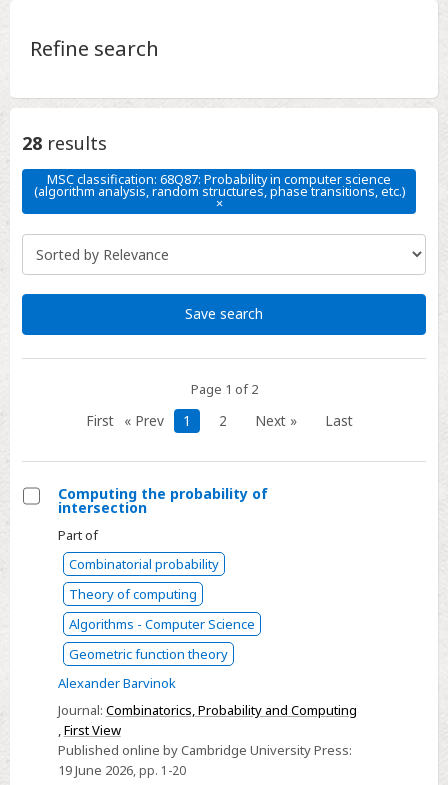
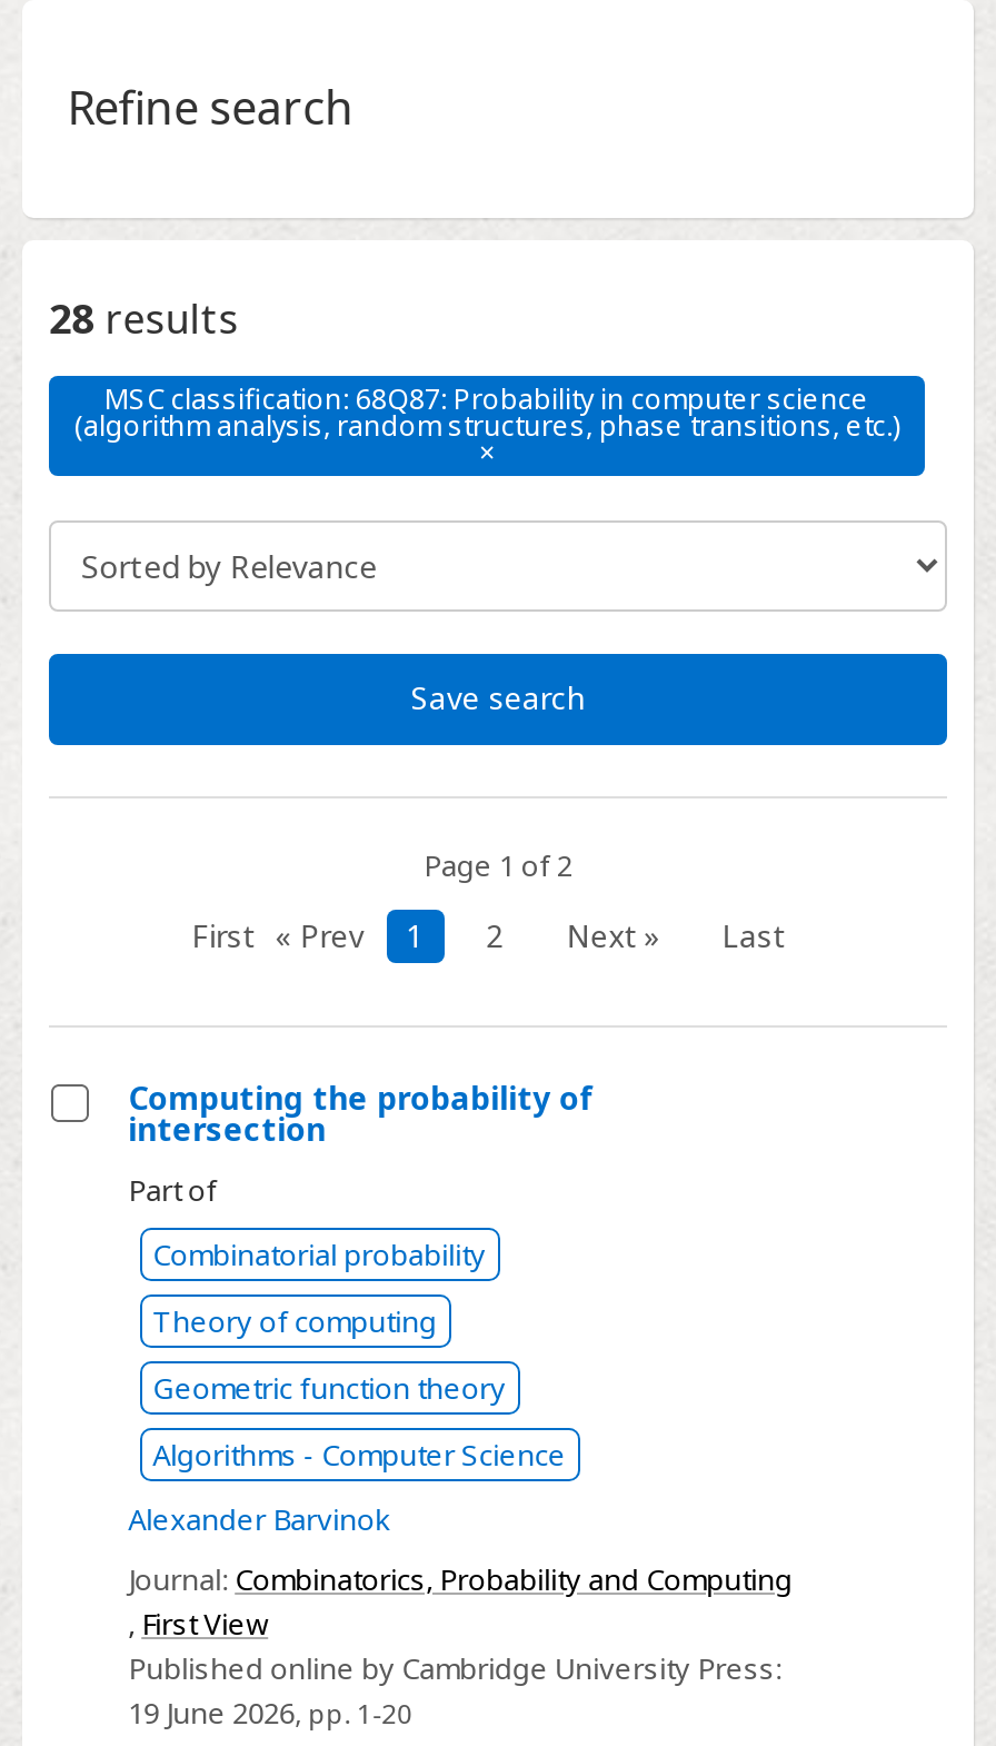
moved down: Algorithms - Computer Science

moved up: Geometric function theory
